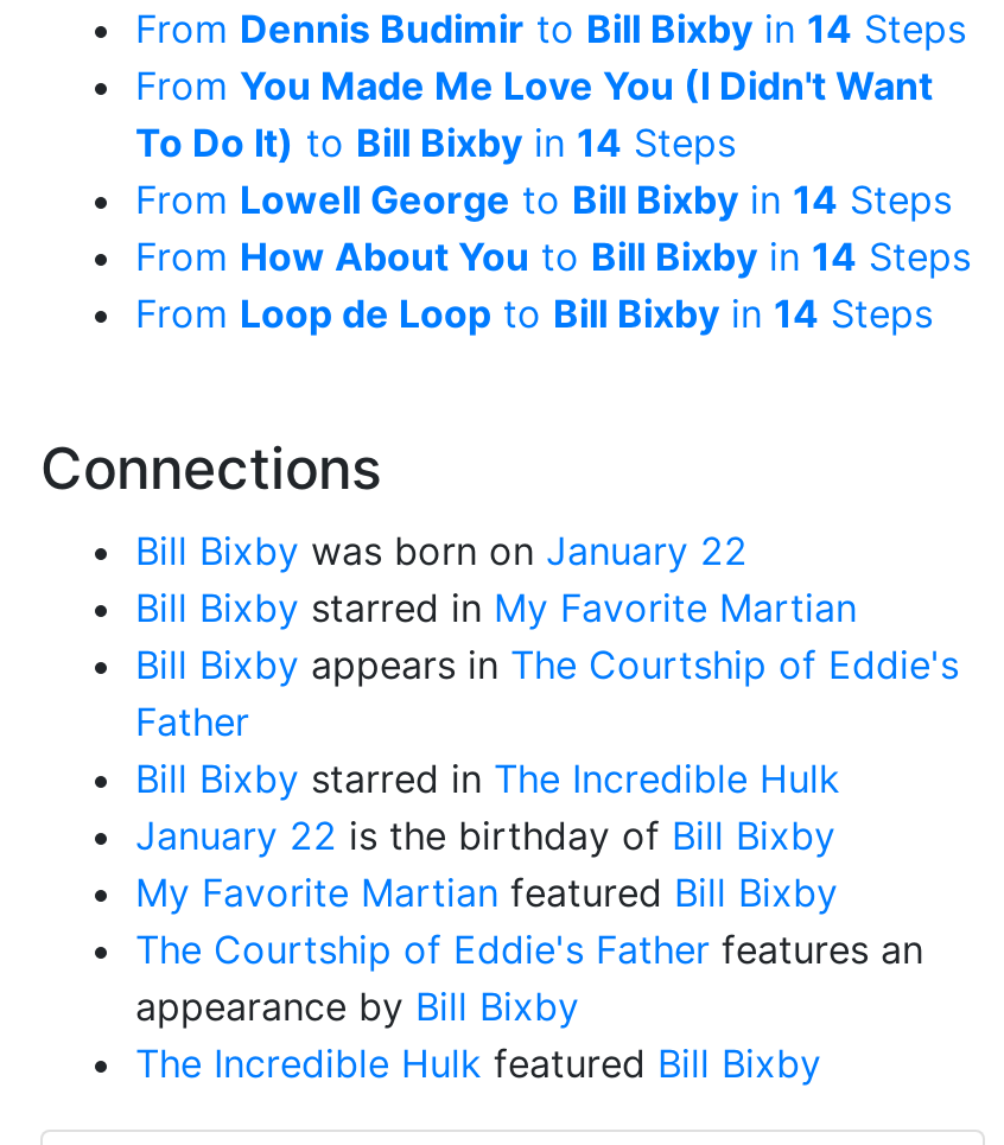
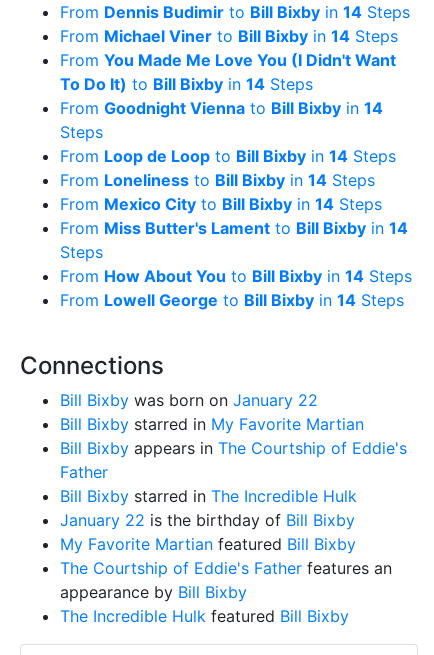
+ From Michael Viner to Bill Bixby in 14 Steps

moved down: From How About You to Bill Bixby in 14 Steps | From Lowell George to Bill Bixby in 14 Steps

+ From Goodnight Vienna to Bill Bixby in 14
+ Steps

+ From Loneliness to Bill Bixby in 14 Steps
+ From Mexico City to Bill Bixby in 14 Steps
+ From Miss Butter's Lament to Bill Bixby in 14
+ Steps
